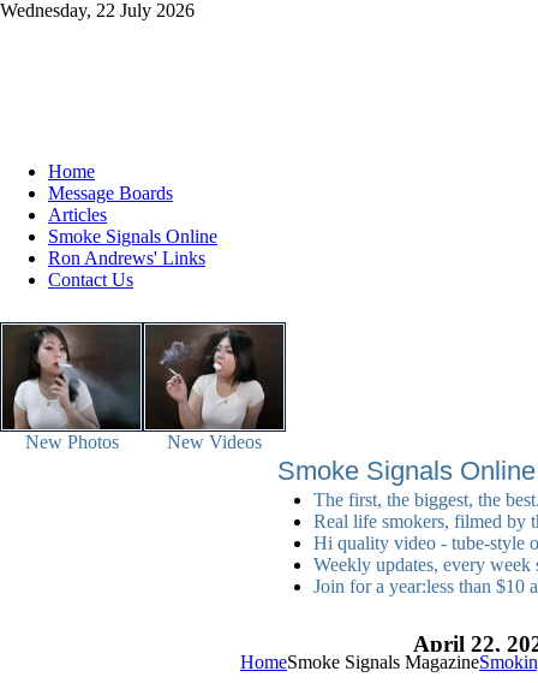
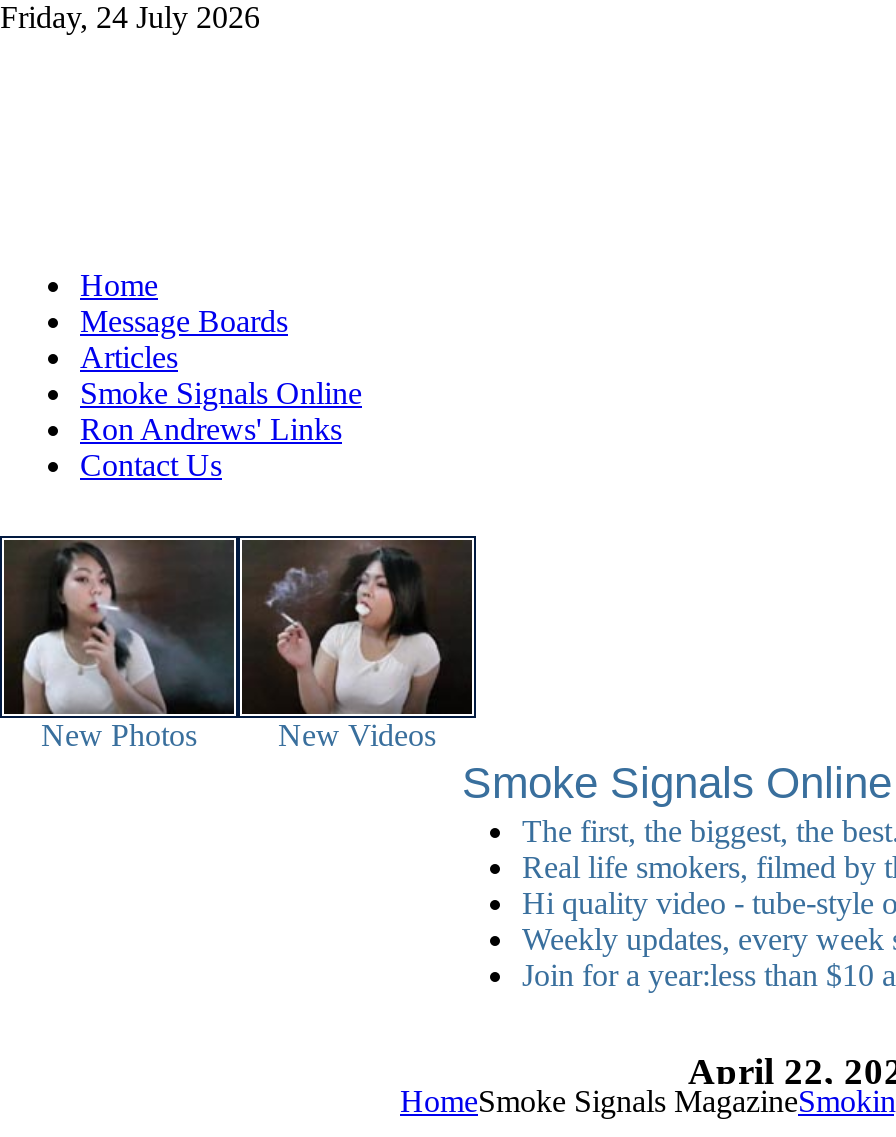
- Wednesday, 22 July 2026
+ Friday, 24 July 2026
